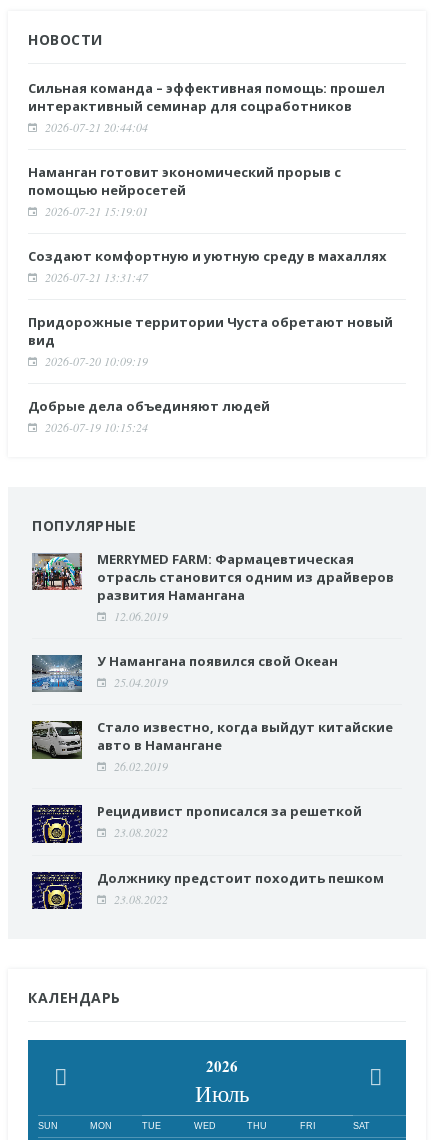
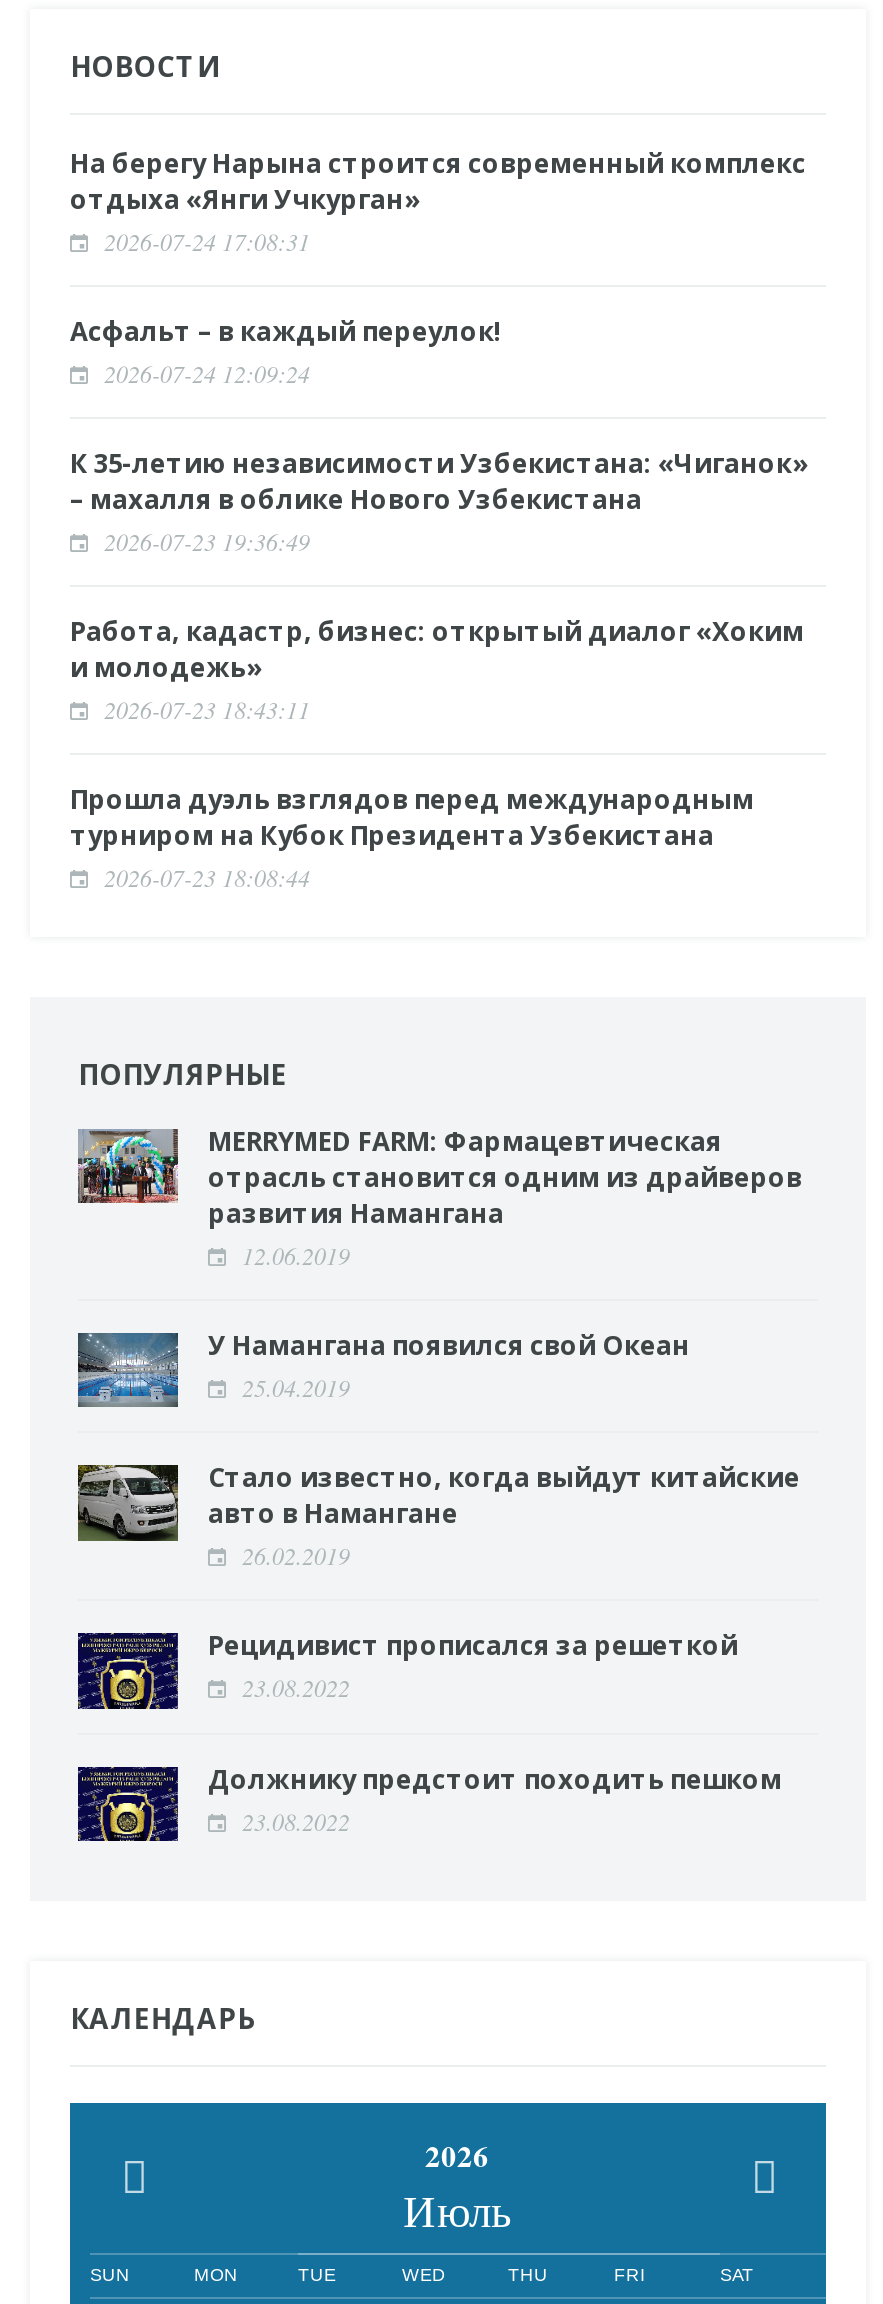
- Сильная команда – эффективная помощь: прошел
- интерактивный семинар для соцработников
- 2026-07-21 20:44:04
+ На берегу Нарына строится современный комплекс
+ отдыха «Янги Учкурган»
+ 2026-07-24 17:08:31

- Наманган готовит экономический прорыв с
- помощью нейросетей
- 2026-07-21 15:19:01
+ Асфальт – в каждый переулок!
+ 2026-07-24 12:09:24

- Создают комфортную и уютную среду в махаллях
- 2026-07-21 13:31:47
+ К 35-летию независимости Узбекистана: «Чиганок»
+ – махалля в облике Нового Узбекистана
+ 2026-07-23 19:36:49

- Придорожные территории Чуста обретают новый
- вид
- 2026-07-20 10:09:19
+ Работа, кадастр, бизнес: открытый диалог «Хоким
+ и молодежь»
+ 2026-07-23 18:43:11

- Добрые дела объединяют людей
- 2026-07-19 10:15:24
+ Прошла дуэль взглядов перед международным
+ турниром на Кубок Президента Узбекистана
+ 2026-07-23 18:08:44
